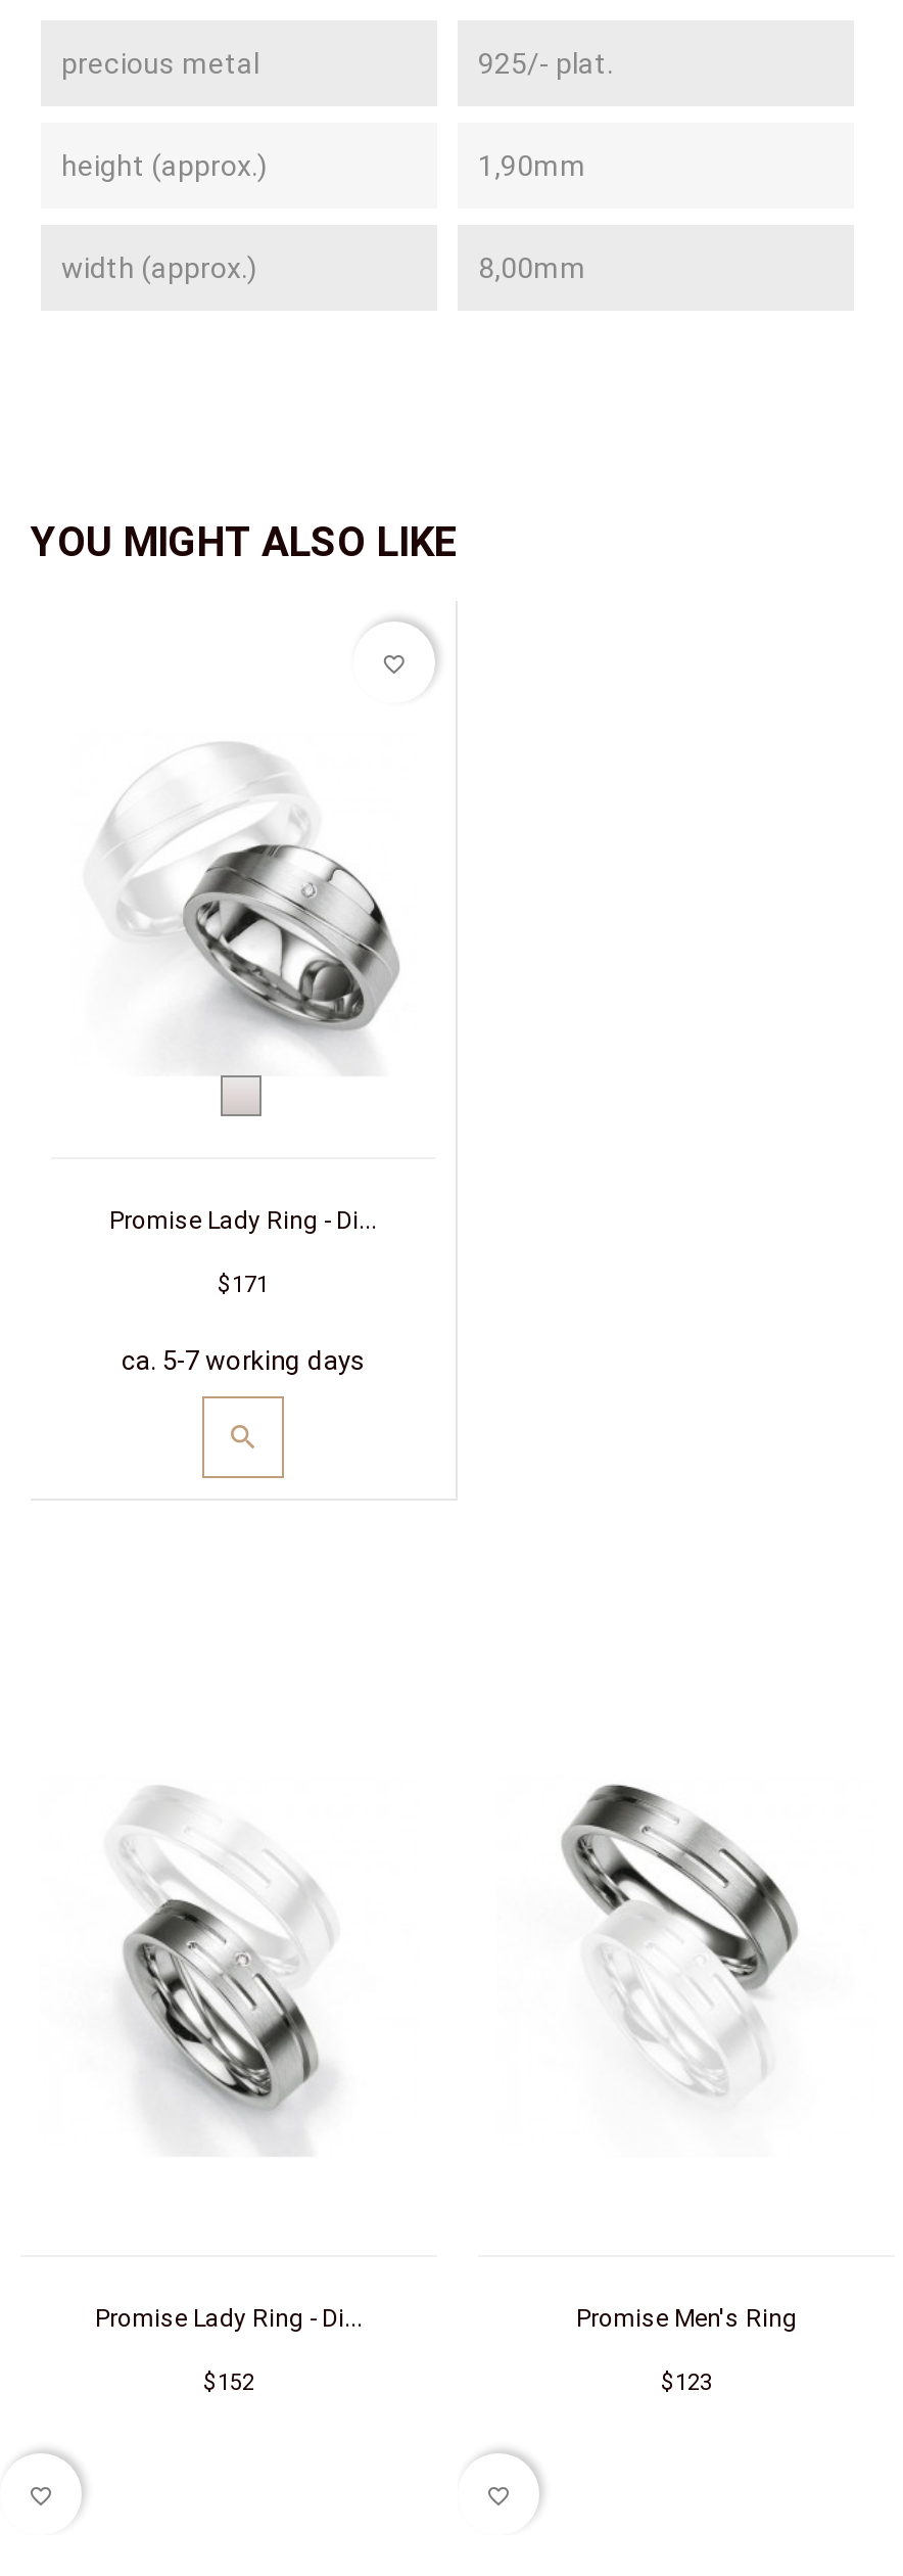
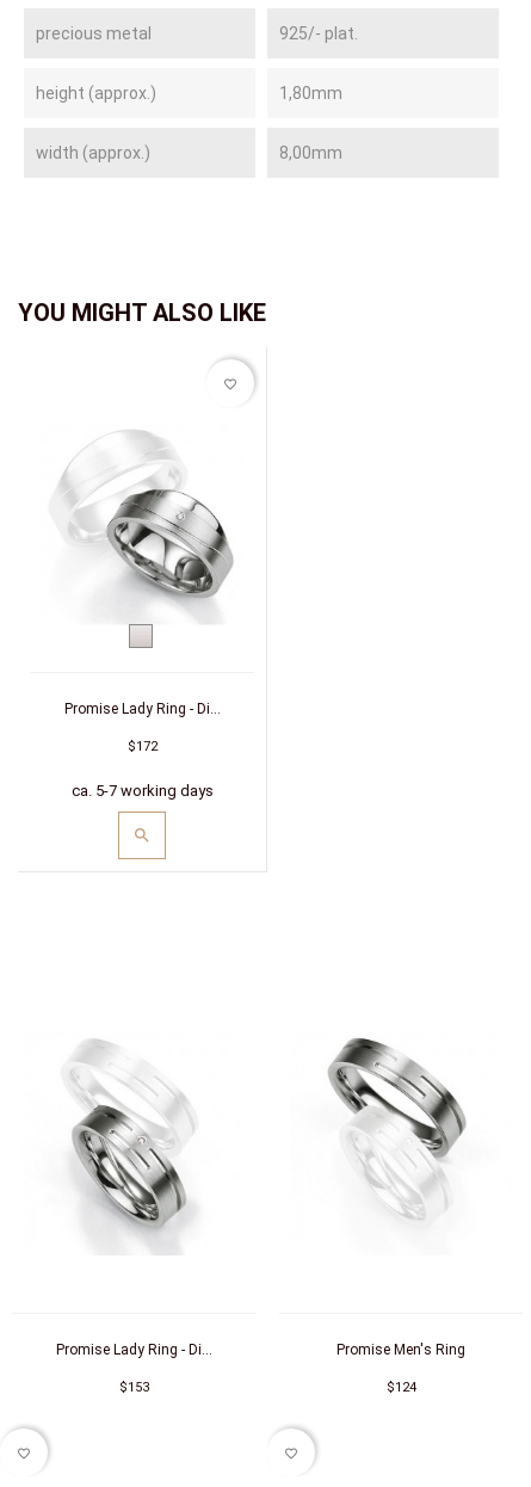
- 1,90mm
+ 1,80mm

- $171
+ $172

- $152
+ $153

- $123
+ $124
